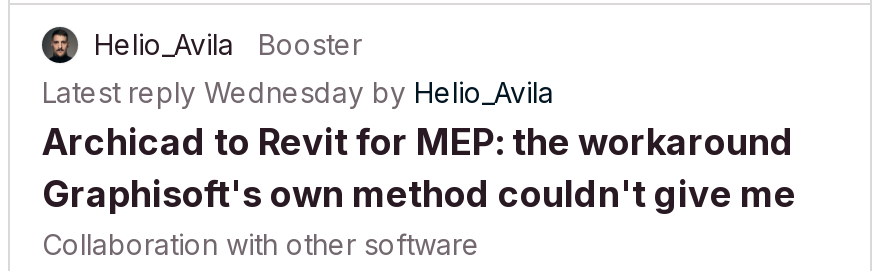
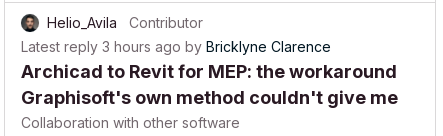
- Booster
- Latest reply Wednesday by Helio_Avila
+ Contributor
+ Latest reply 3 hours ago by Bricklyne Clarence
